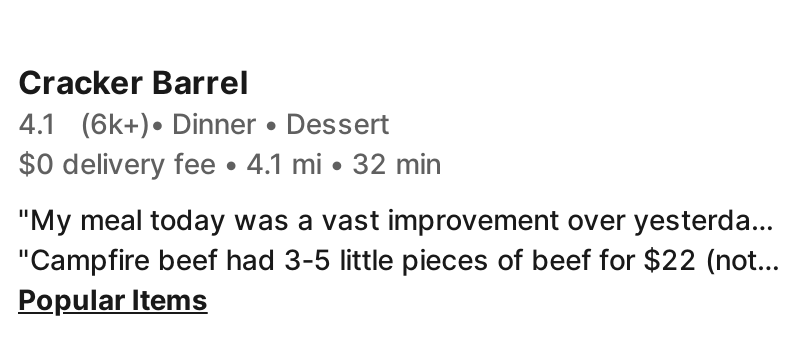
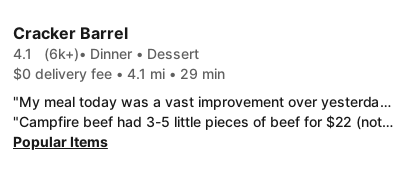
- $0 delivery fee • 4.1 mi • 32 min
+ $0 delivery fee • 4.1 mi • 29 min
